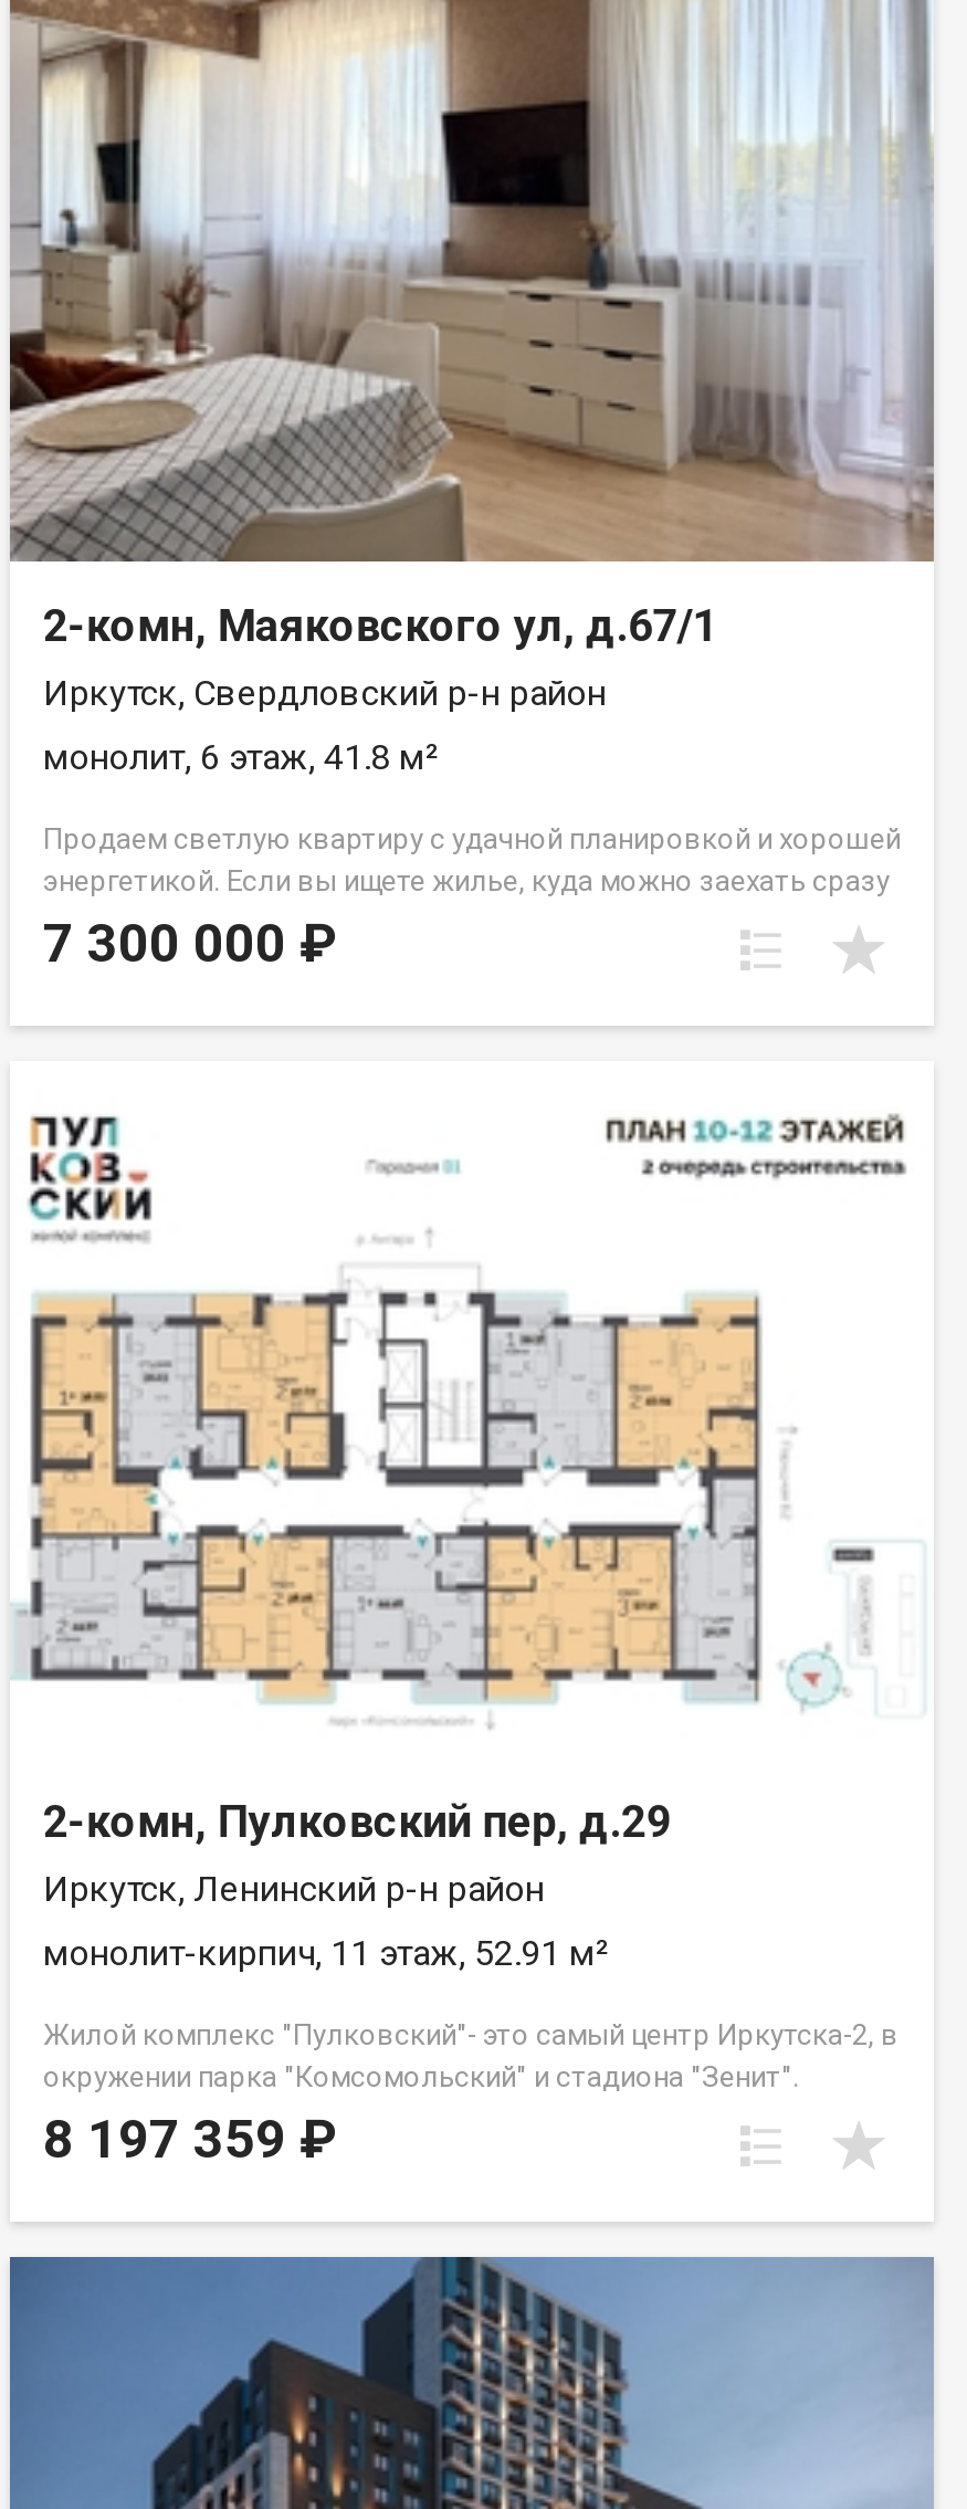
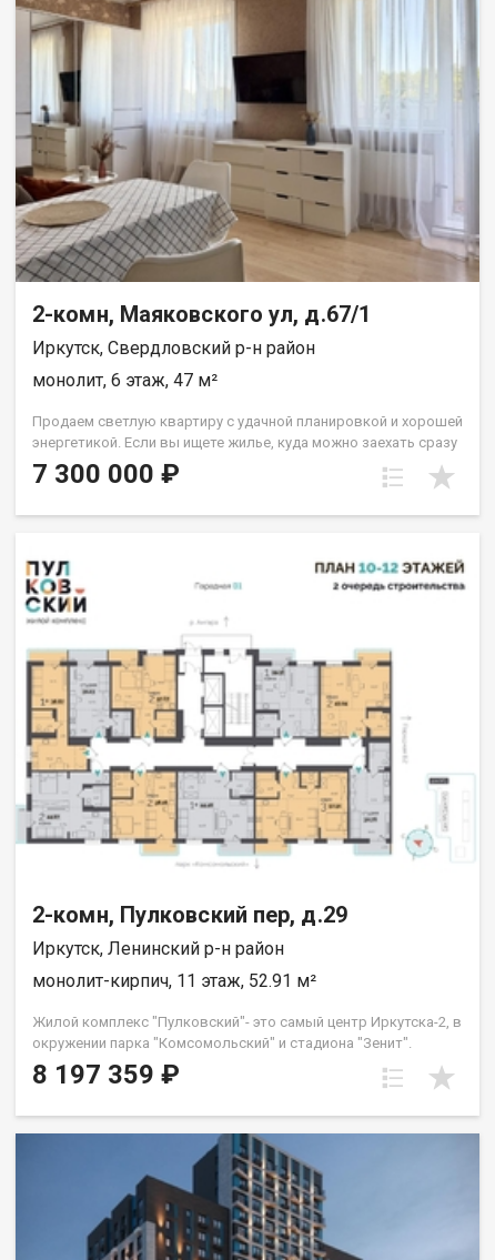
- монолит, 6 этаж, 41.8 м²
+ монолит, 6 этаж, 47 м²
